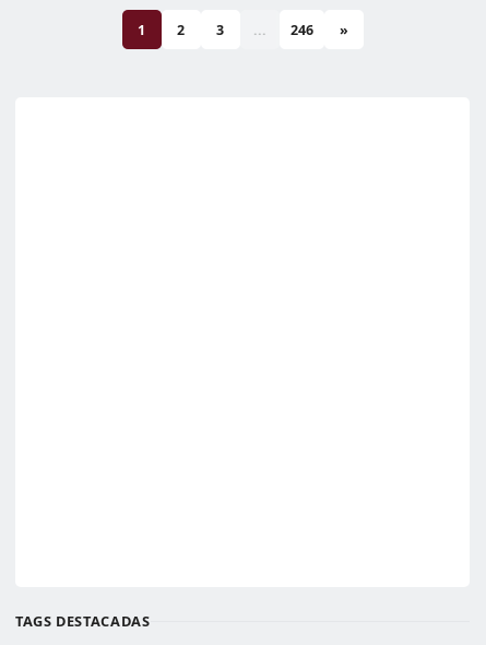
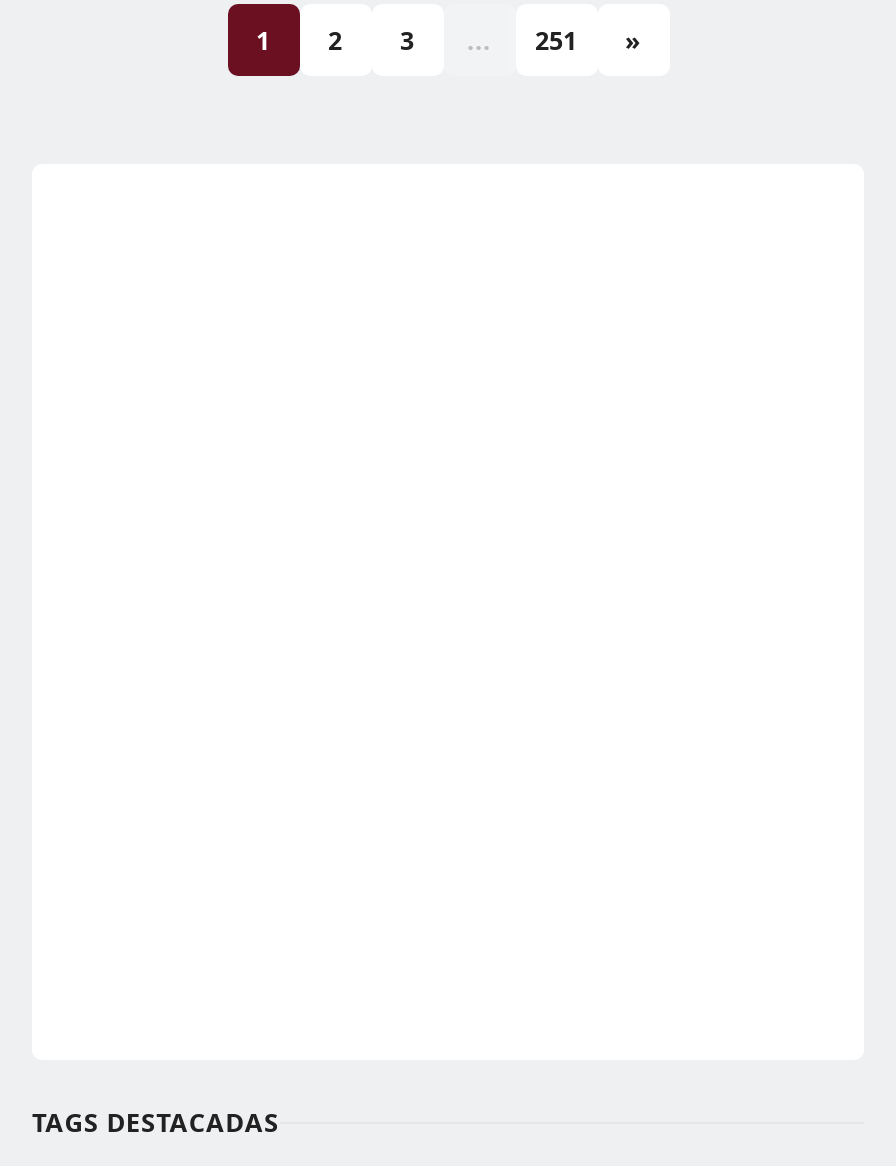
- 246
+ 251
